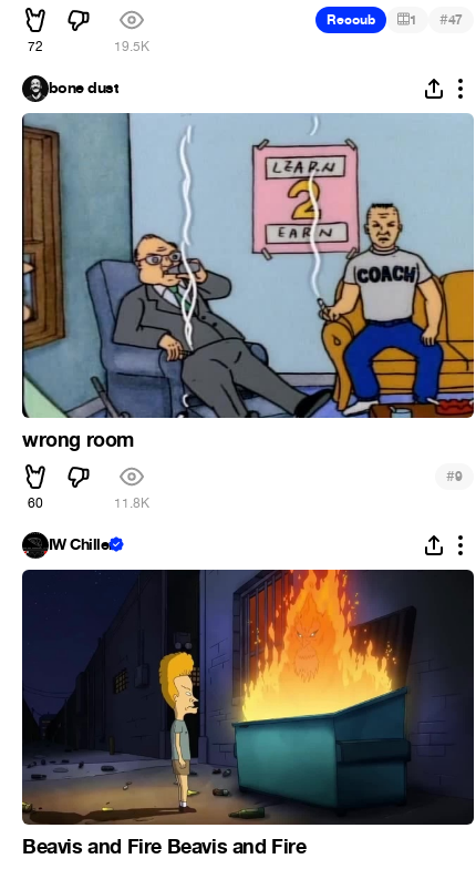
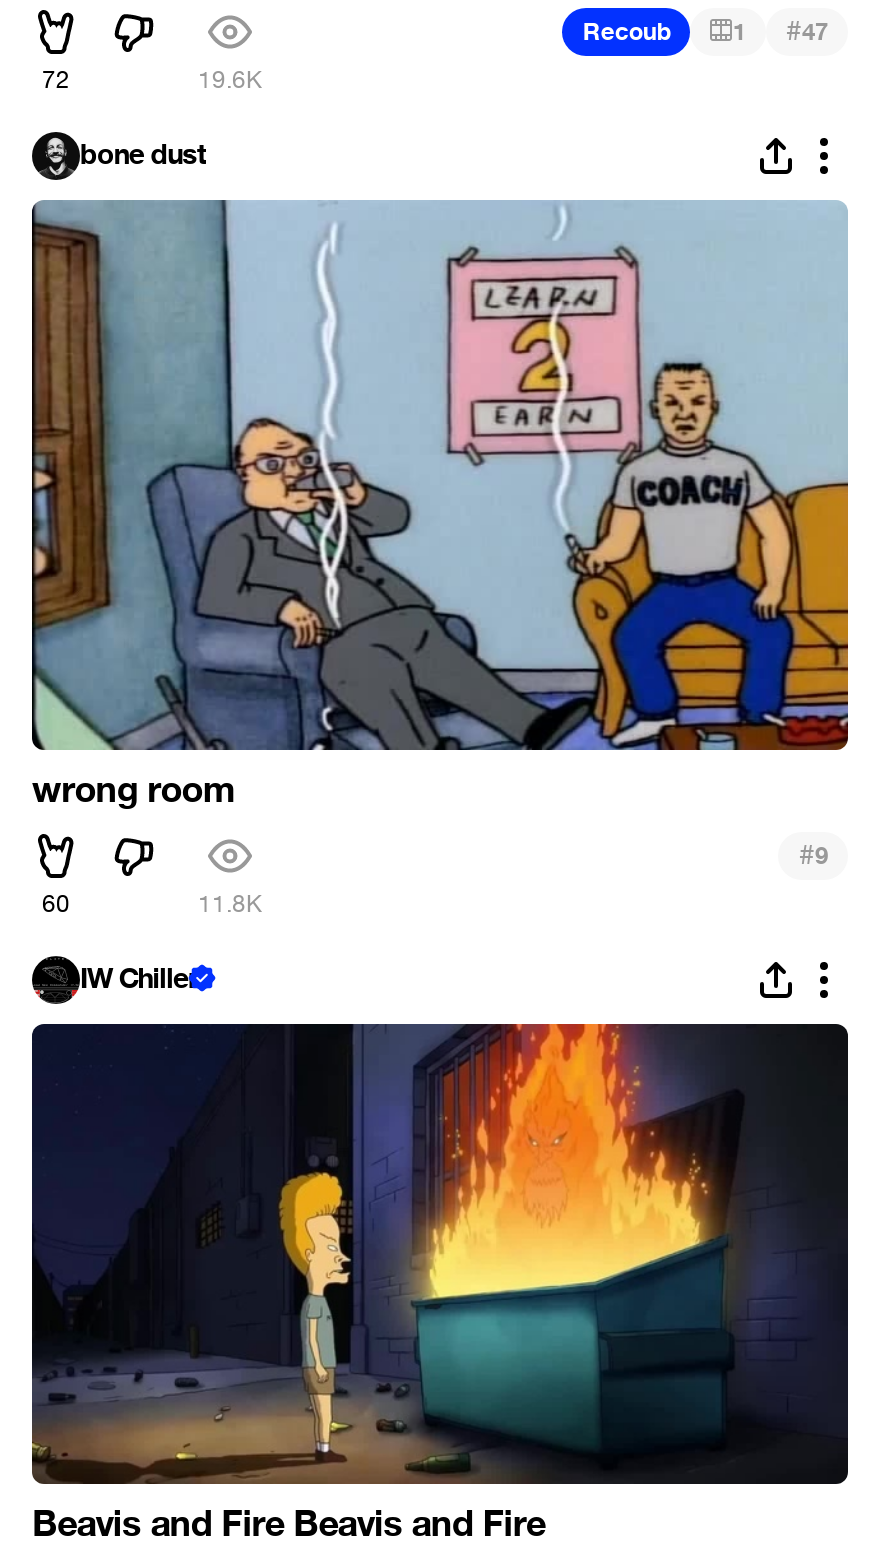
- 19.5K
+ 19.6K
